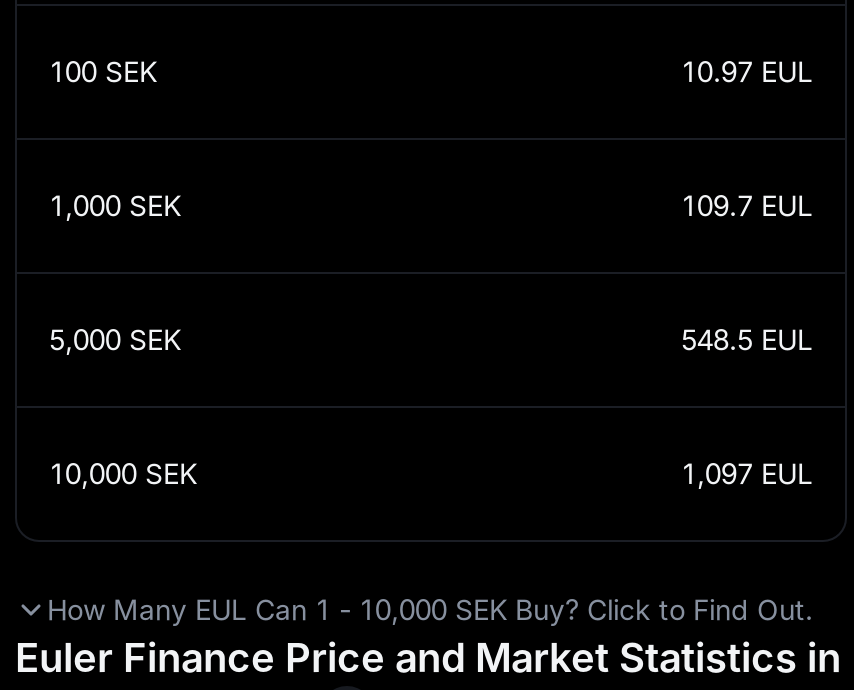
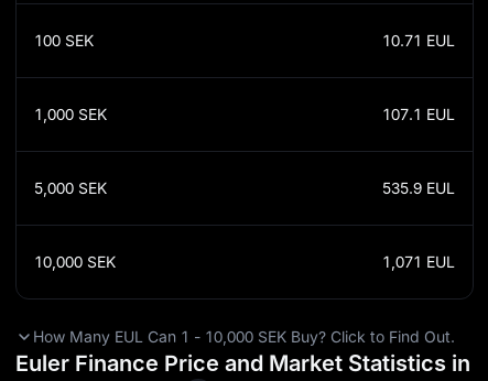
- 10.97 EUL
+ 10.71 EUL

- 109.7 EUL
+ 107.1 EUL

- 548.5 EUL
+ 535.9 EUL

- 1,097 EUL
+ 1,071 EUL
